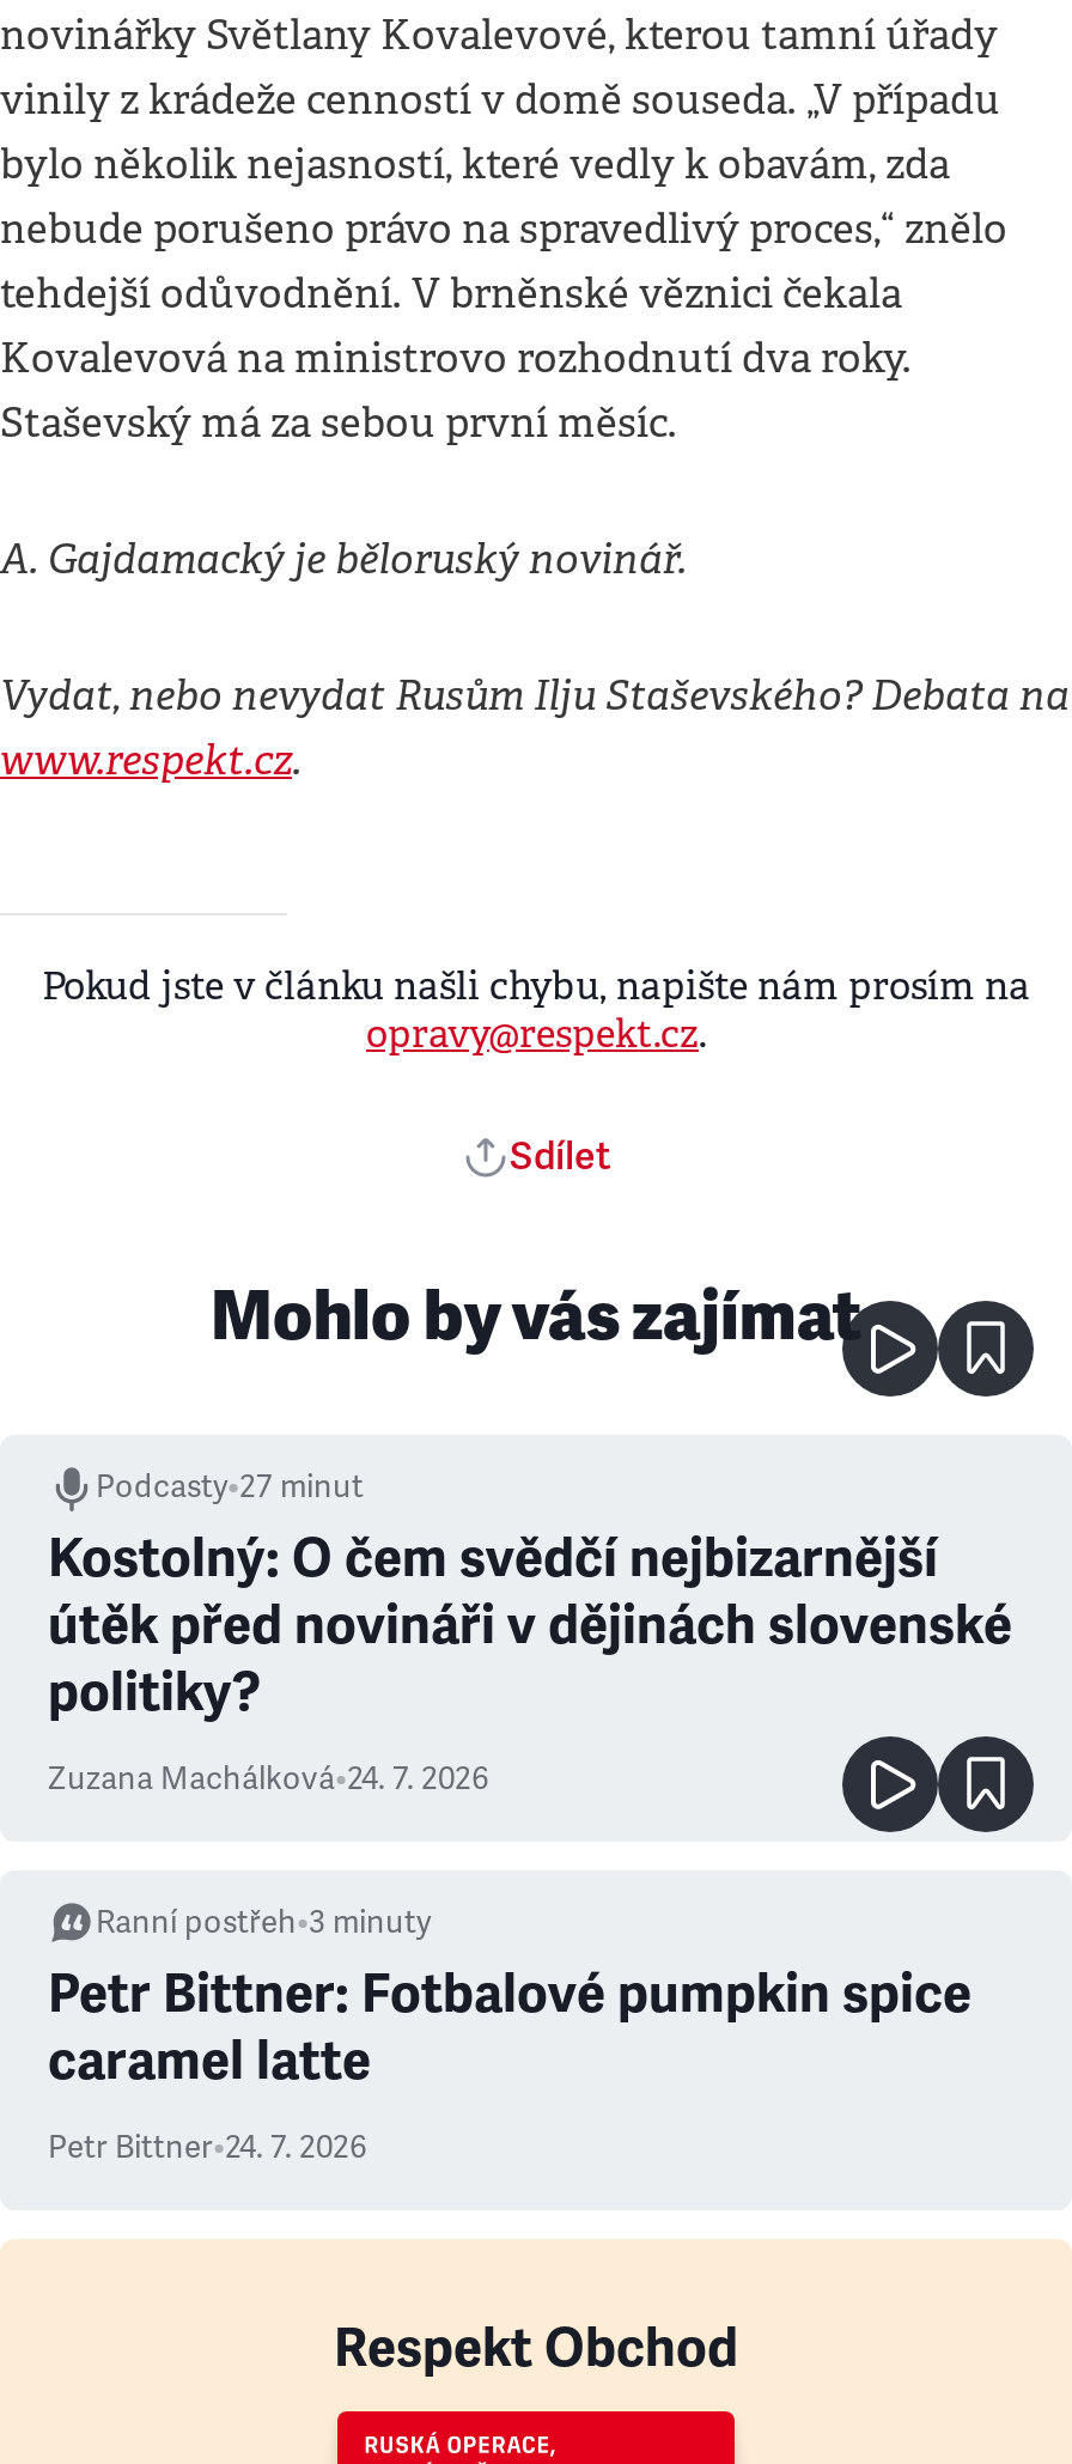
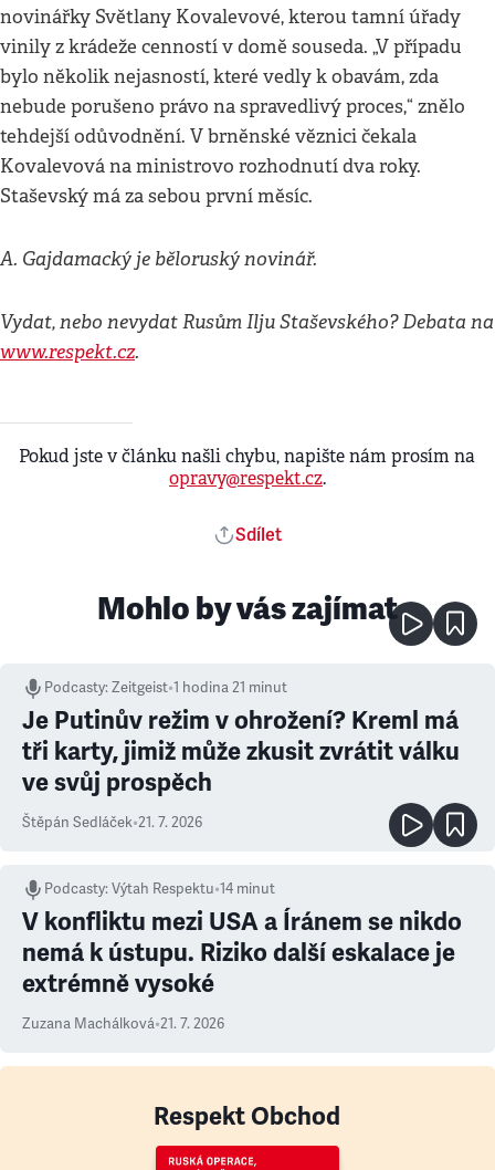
- Podcasty•27 minut
- Kostolný: O čem svědčí nejbizarnější
- útěk před novináři v dějinách slovenské
- politiky?
+ Podcasty: Zeitgeist•1 hodina 21 minut
+ Je Putinův režim v ohrožení? Kreml má
+ tři karty, jimiž může zkusit zvrátit válku
+ ve svůj prospěch

- Zuzana Machálková•24. 7. 2026
+ Štěpán Sedláček•21. 7. 2026

- Ranní postřeh•3 minuty
- Petr Bittner: Fotbalové pumpkin spice
- caramel latte
+ Podcasty: Výtah Respektu•14 minut
+ V konfliktu mezi USA a Íránem se nikdo
+ nemá k ústupu. Riziko další eskalace je
+ extrémně vysoké

- Petr Bittner•24. 7. 2026
+ Zuzana Machálková•21. 7. 2026
